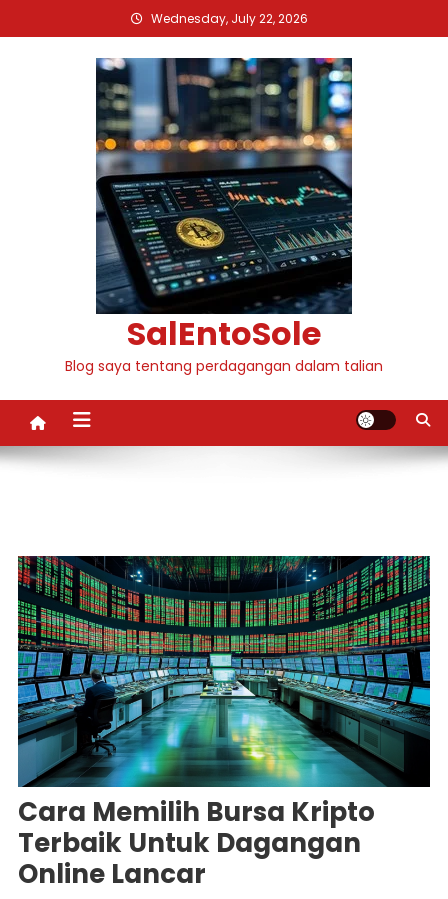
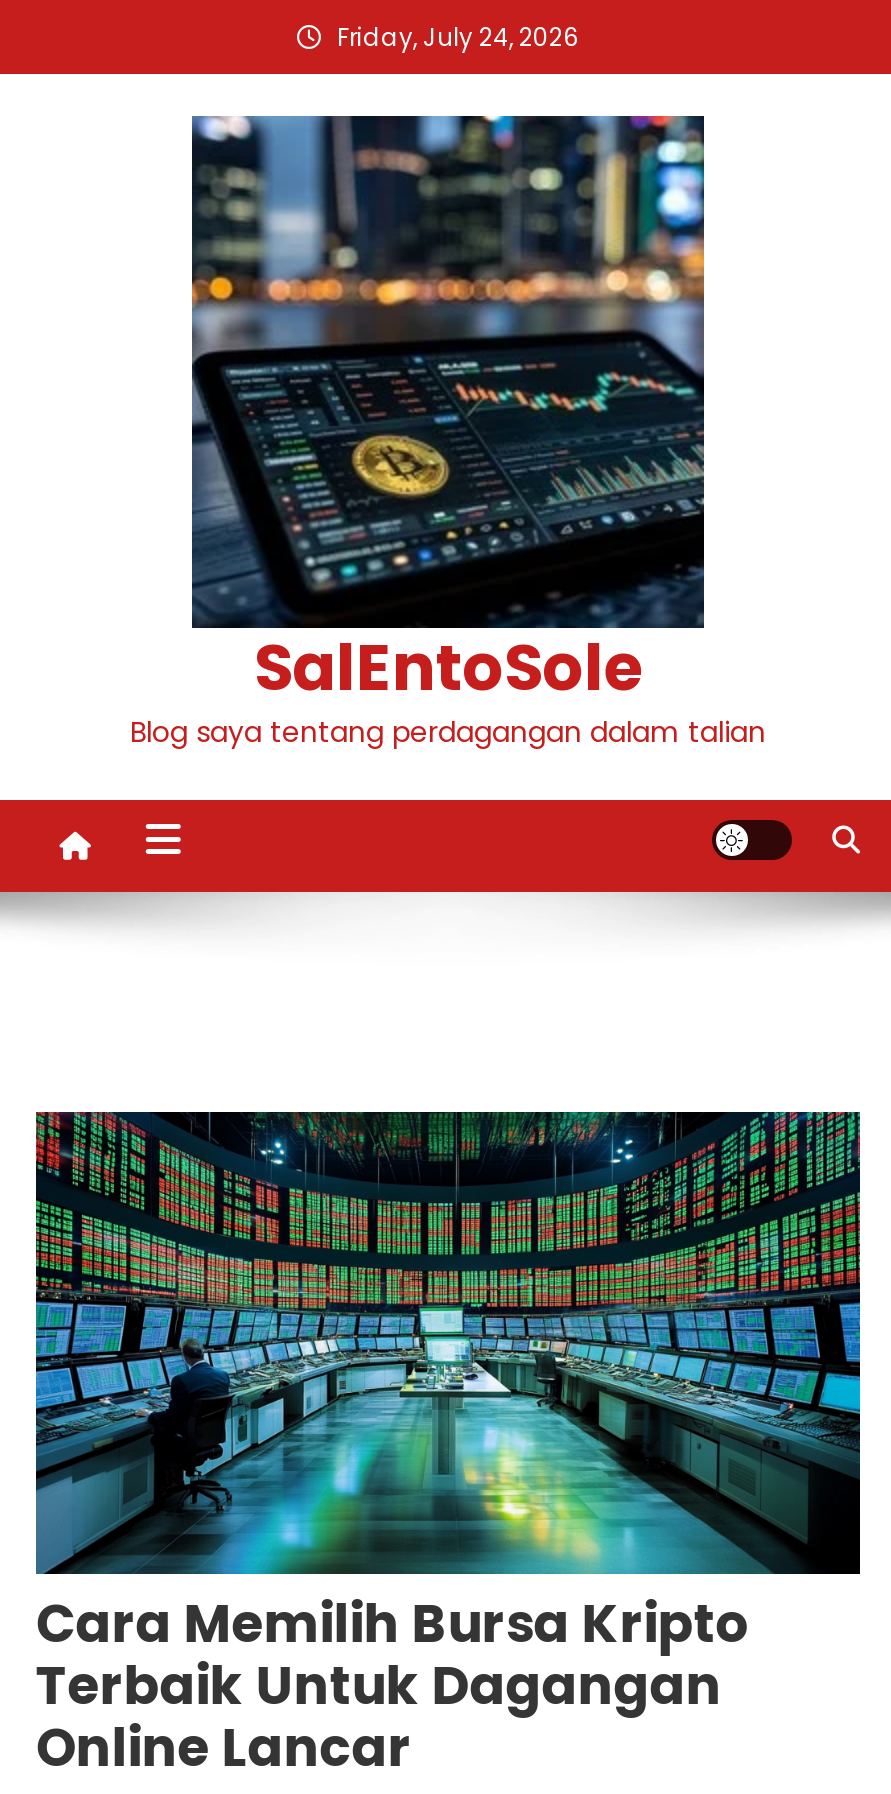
- Wednesday, July 22, 2026
+ Friday, July 24, 2026
